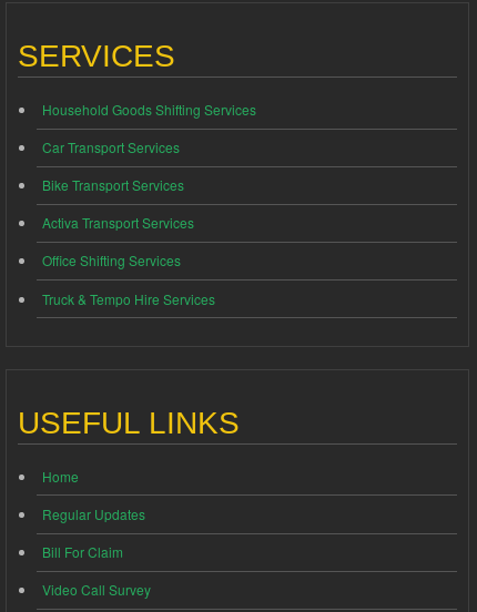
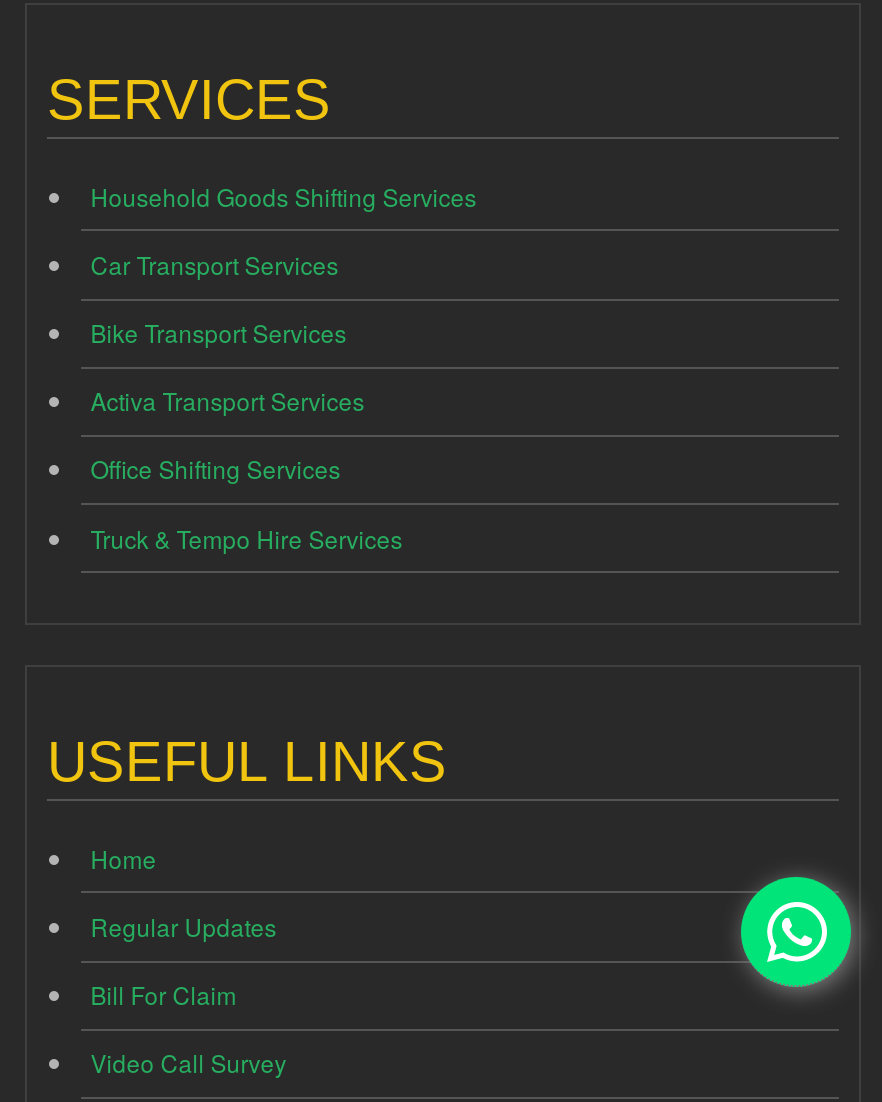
+ [image]
